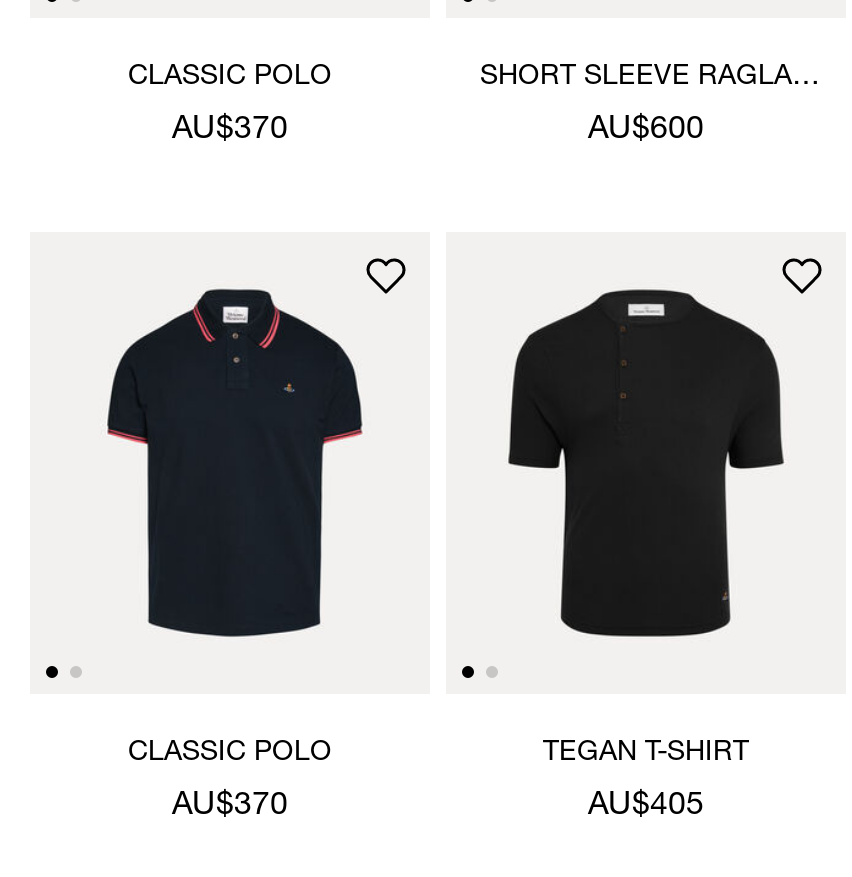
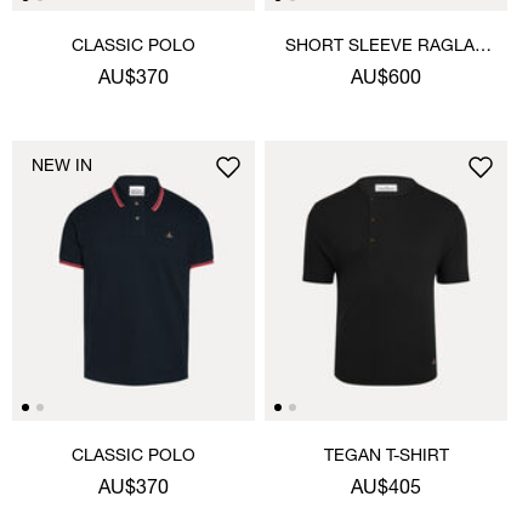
+ NEW IN
